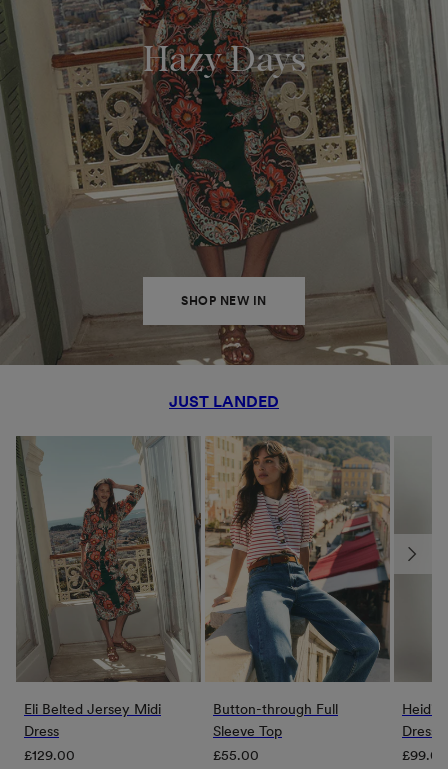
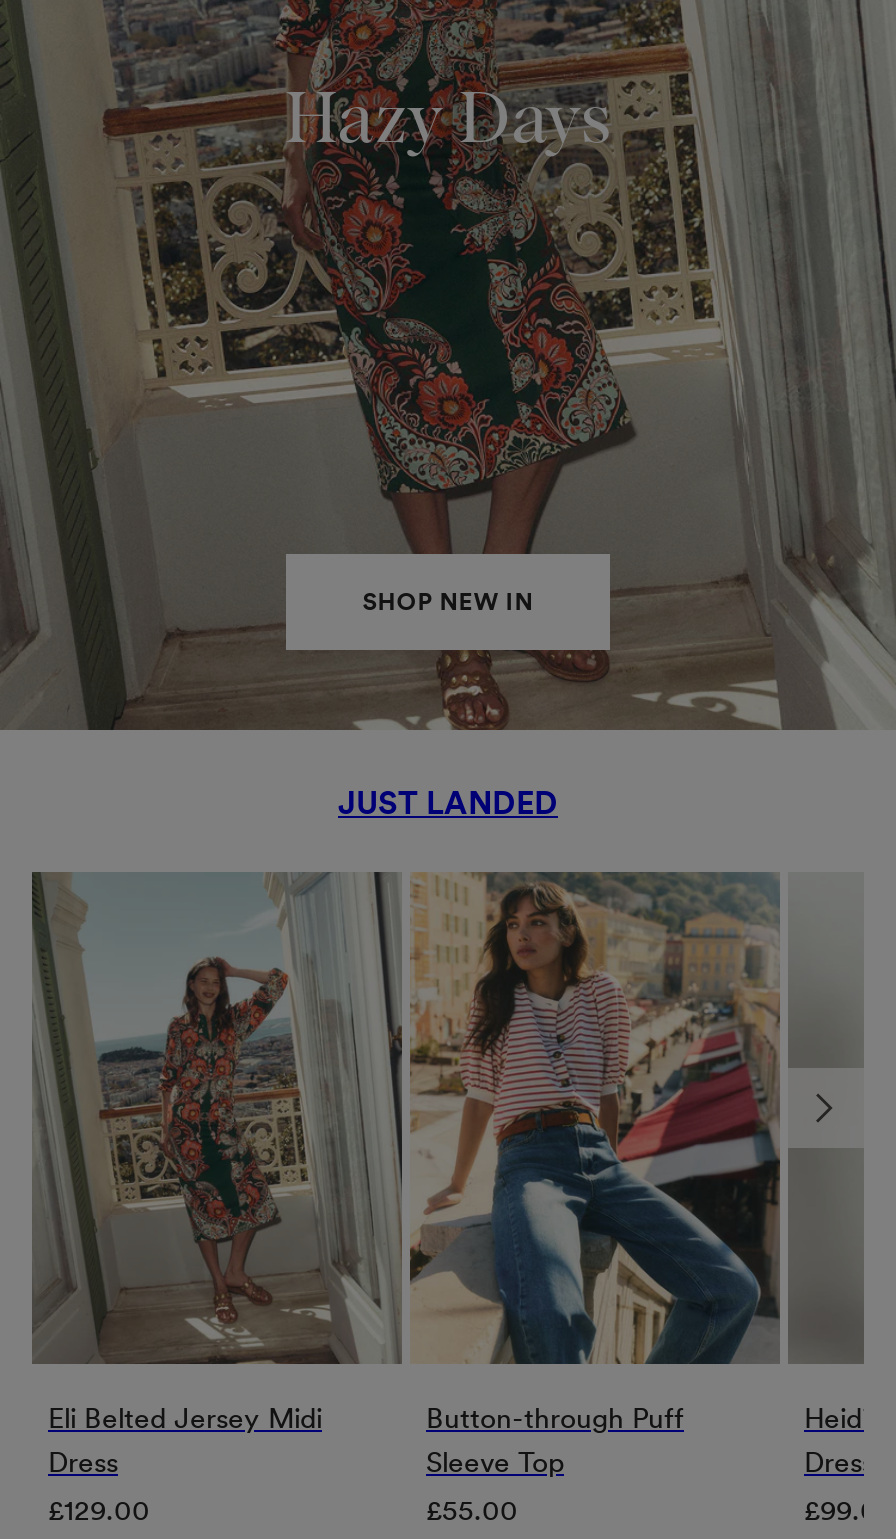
- Button-through Full
+ Button-through Puff
